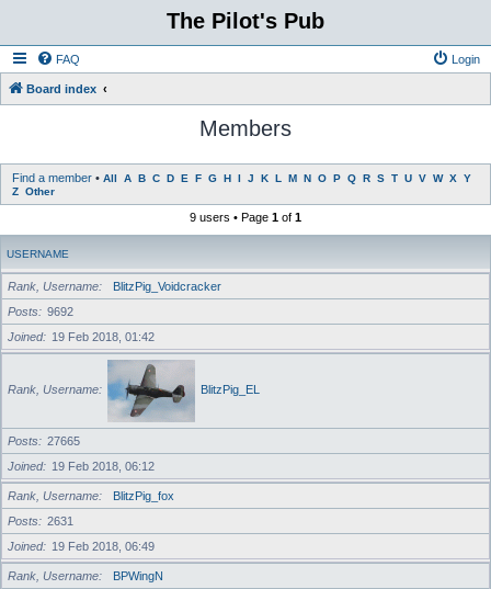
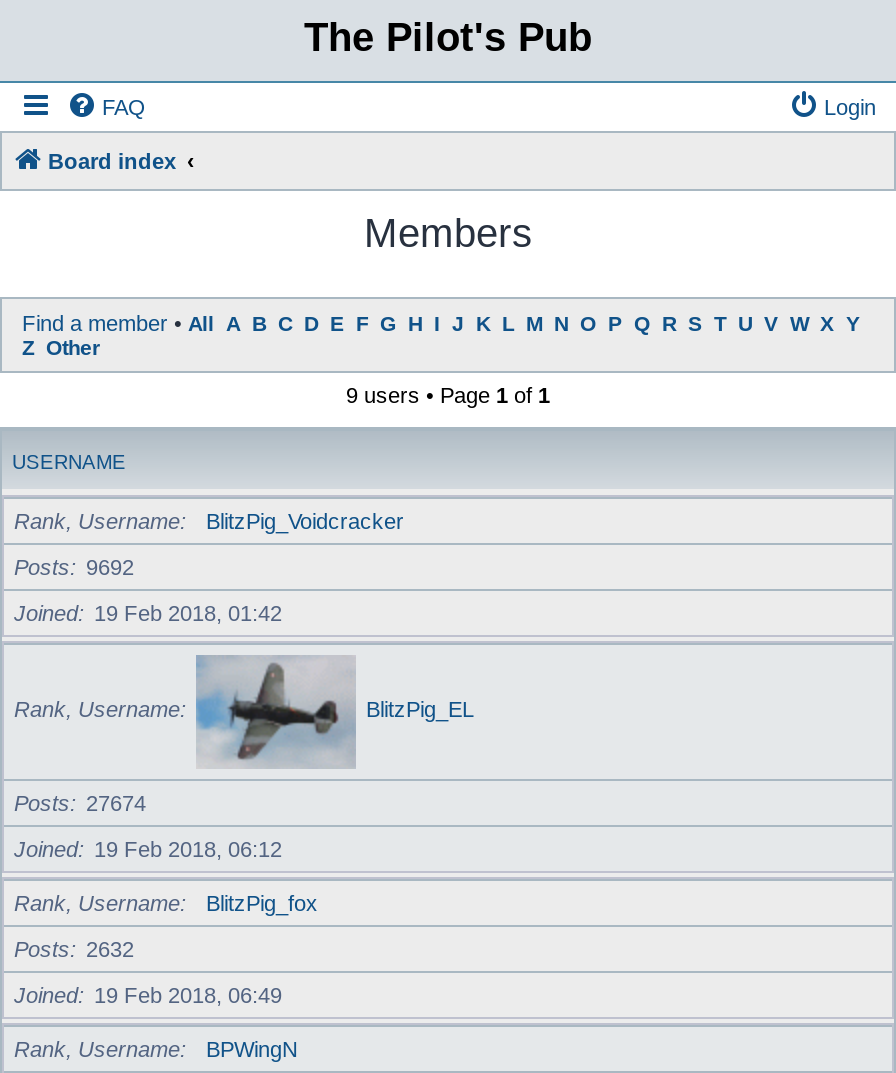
- Posts 27665
+ Posts 27674

- Posts 2631
+ Posts 2632
